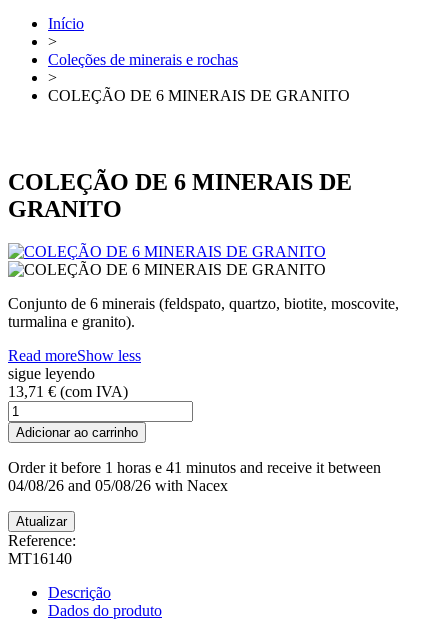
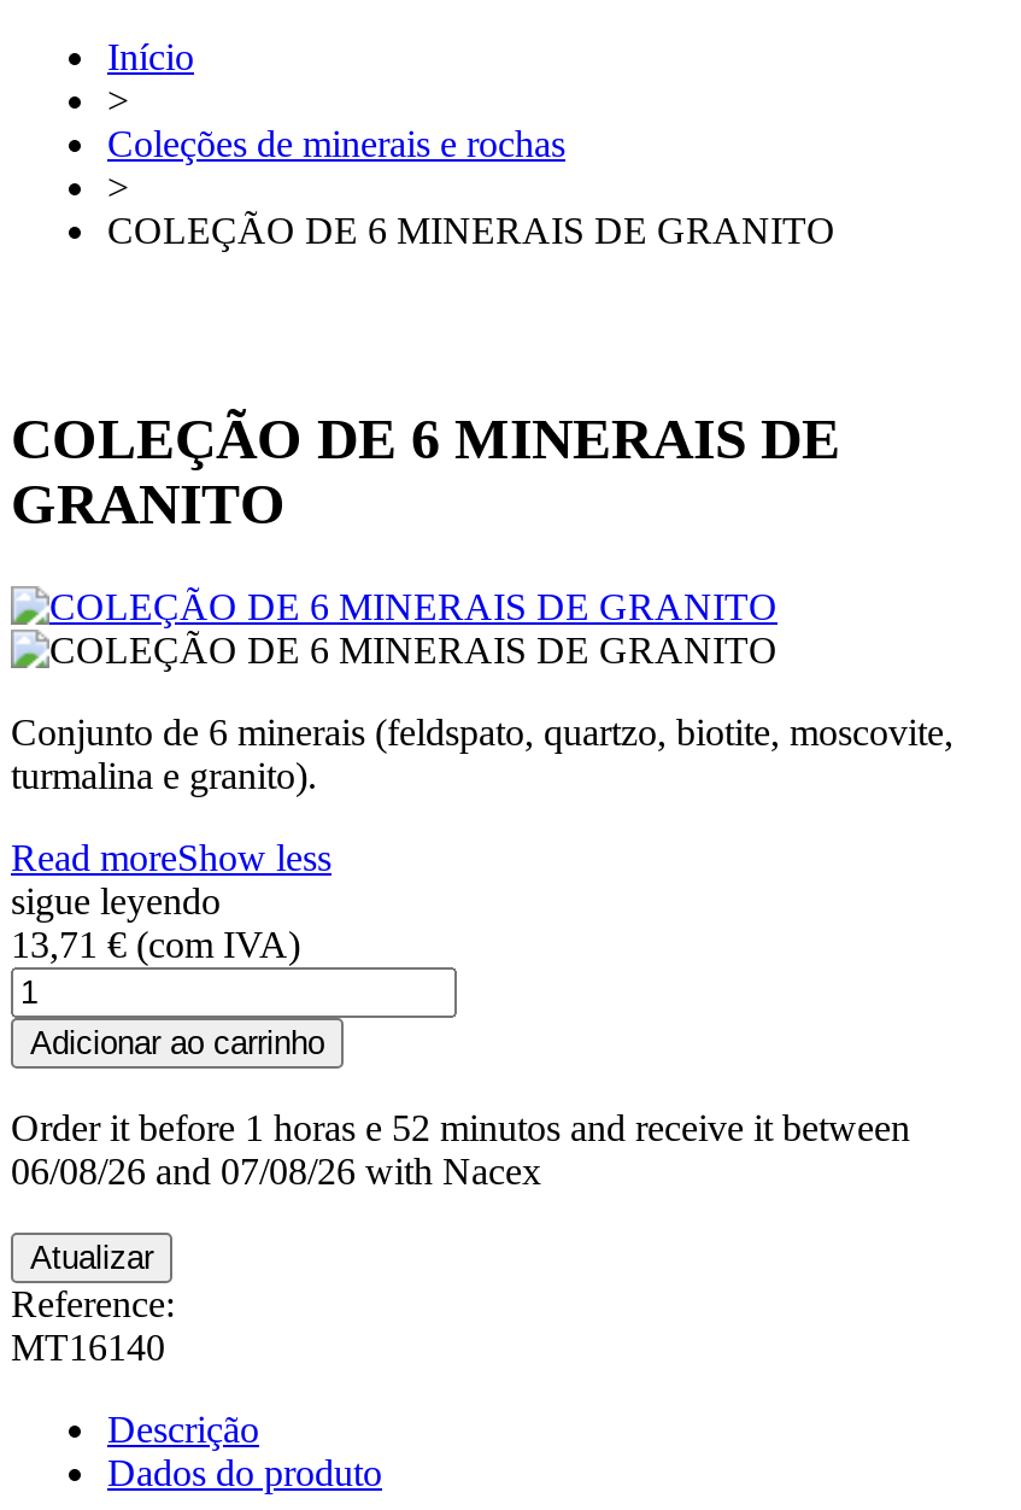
- Order it before 1 horas e 41 minutos and receive it between
+ Order it before 1 horas e 52 minutos and receive it between

- 04/08/26 and 05/08/26 with Nacex
+ 06/08/26 and 07/08/26 with Nacex
